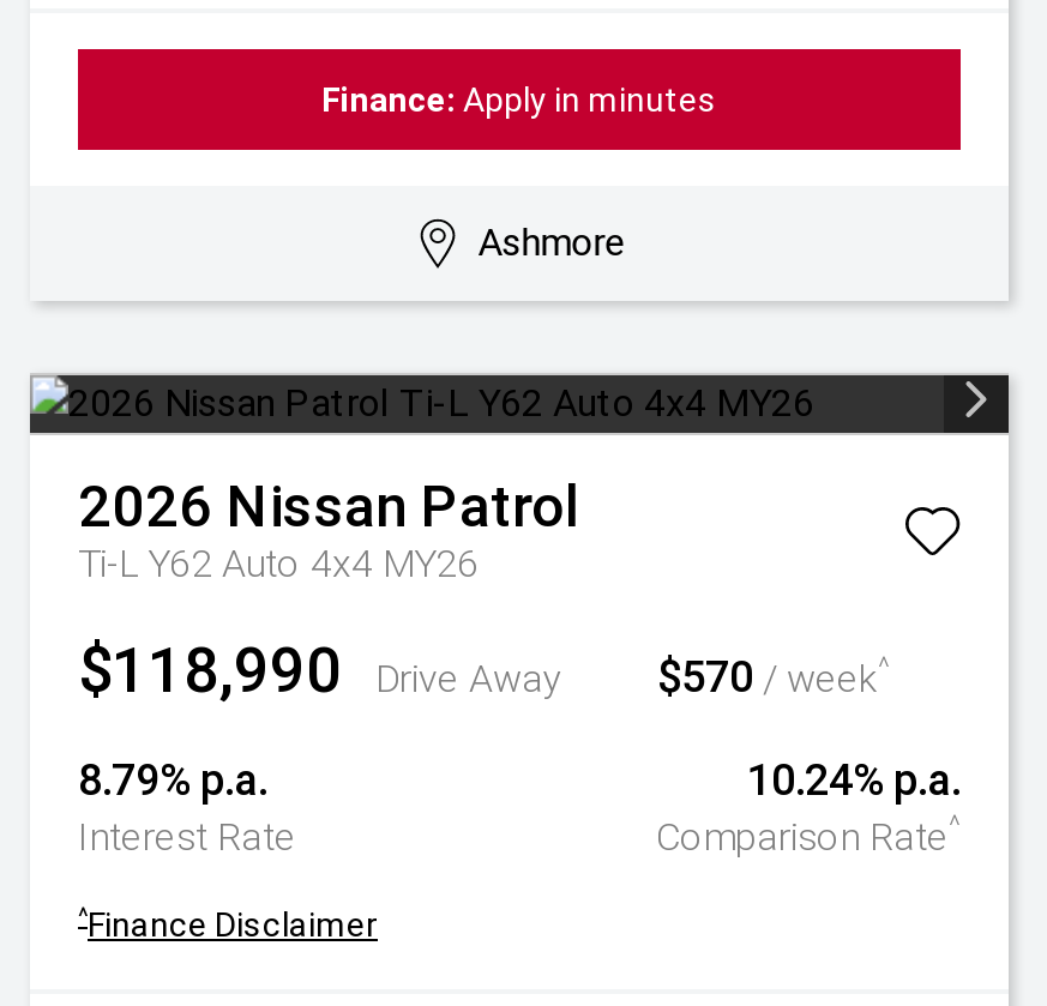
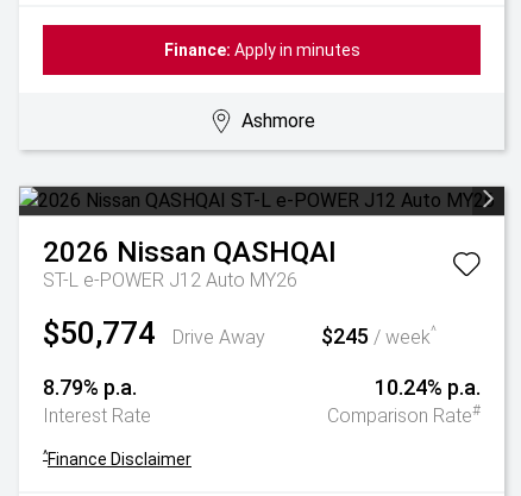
- 2026 Nissan Patrol
+ 2026 Nissan QASHQAI

- Ti-L Y62 Auto 4x4 MY26
+ ST-L e-POWER J12 Auto MY26

- $118,990 Drive Away
+ $50,774 Drive Away

- $570 / week^
+ $245 / week^

- Comparison Rate^
+ Comparison Rate#
